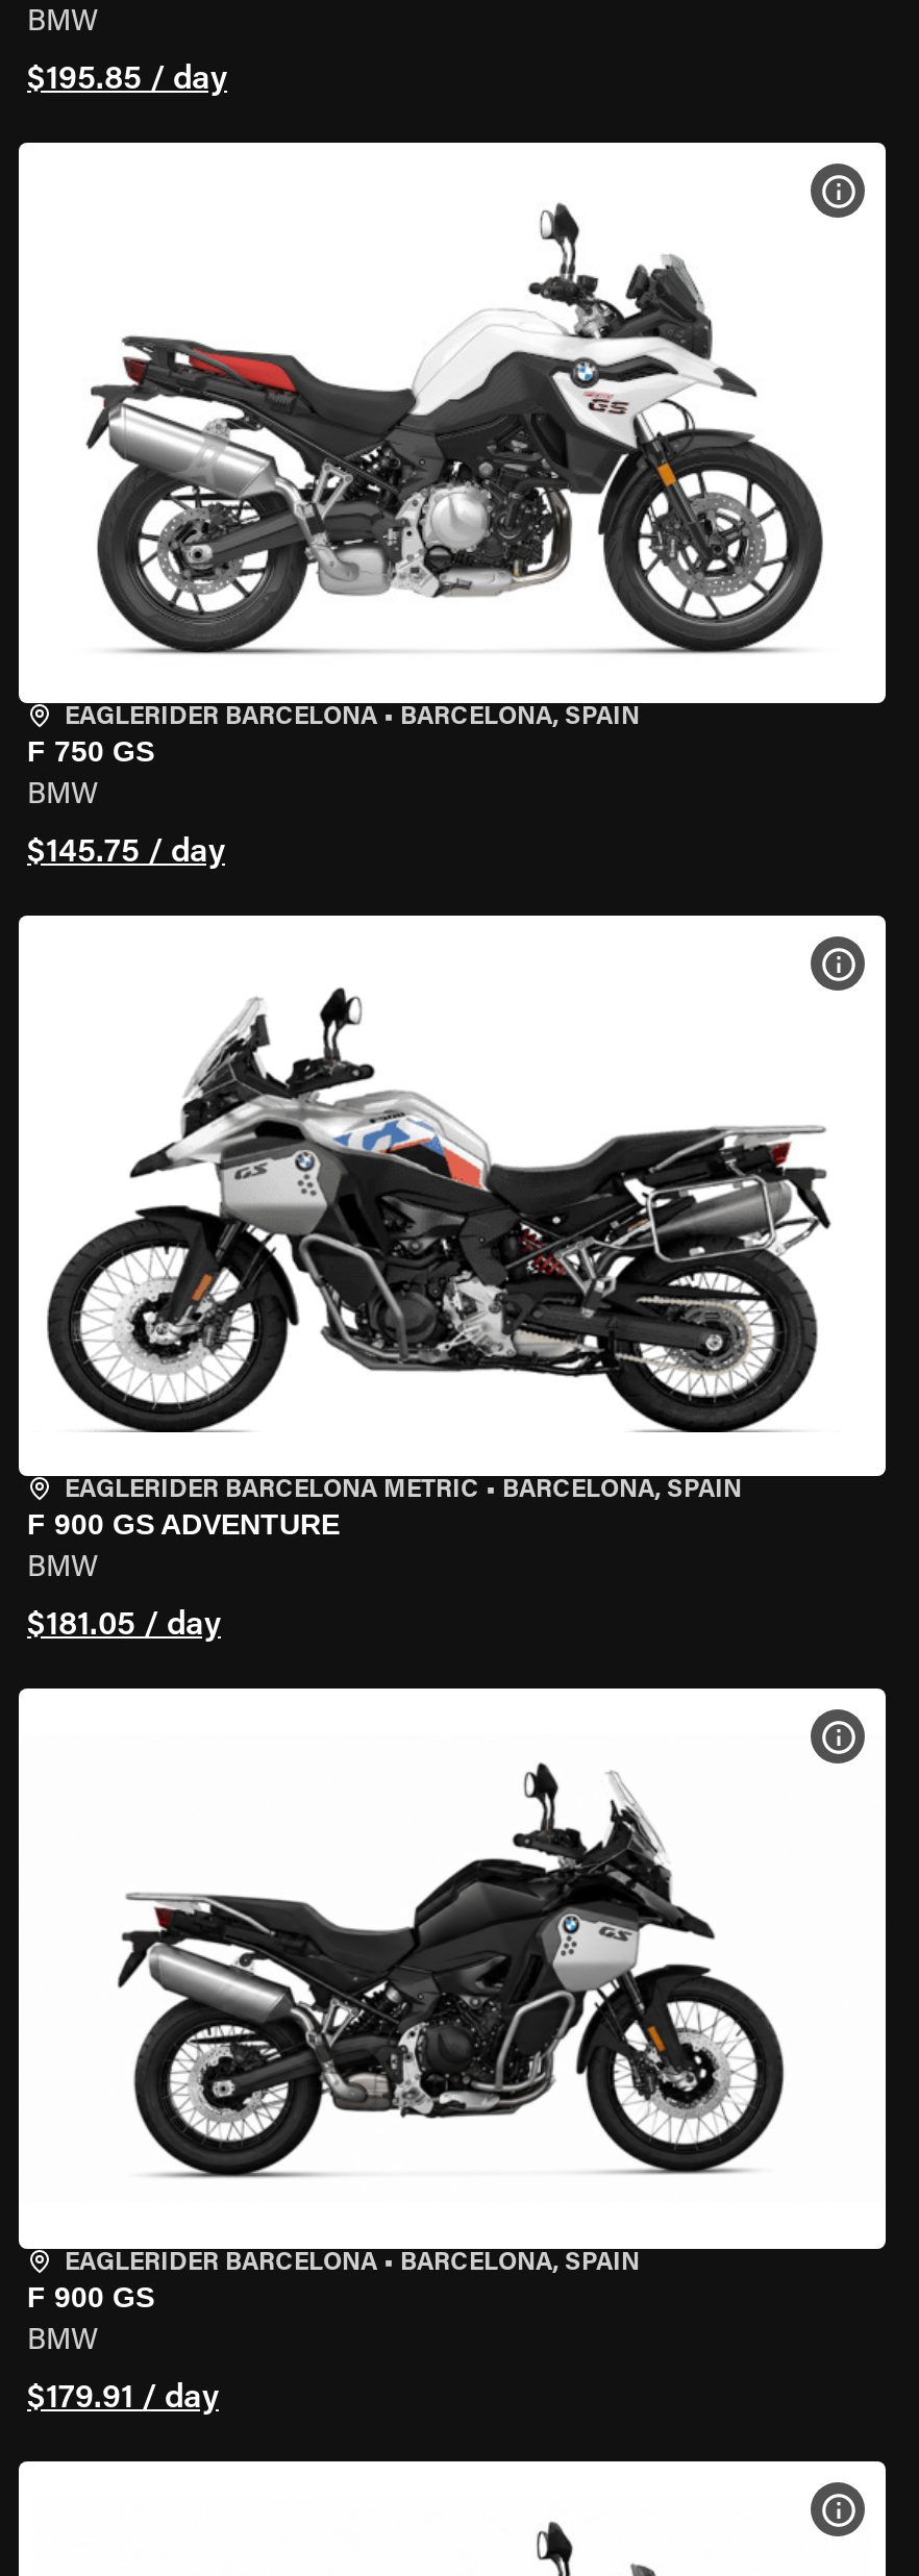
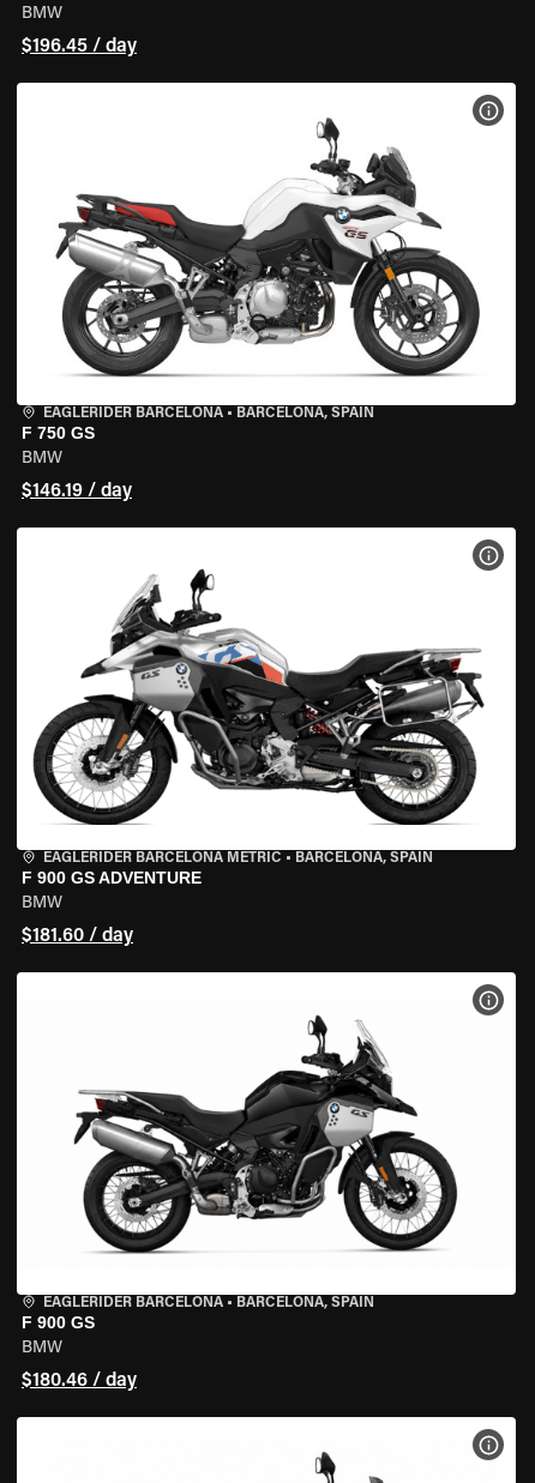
- $195.85 / day
+ $196.45 / day

- $145.75 / day
+ $146.19 / day

- $181.05 / day
+ $181.60 / day

- $179.91 / day
+ $180.46 / day
